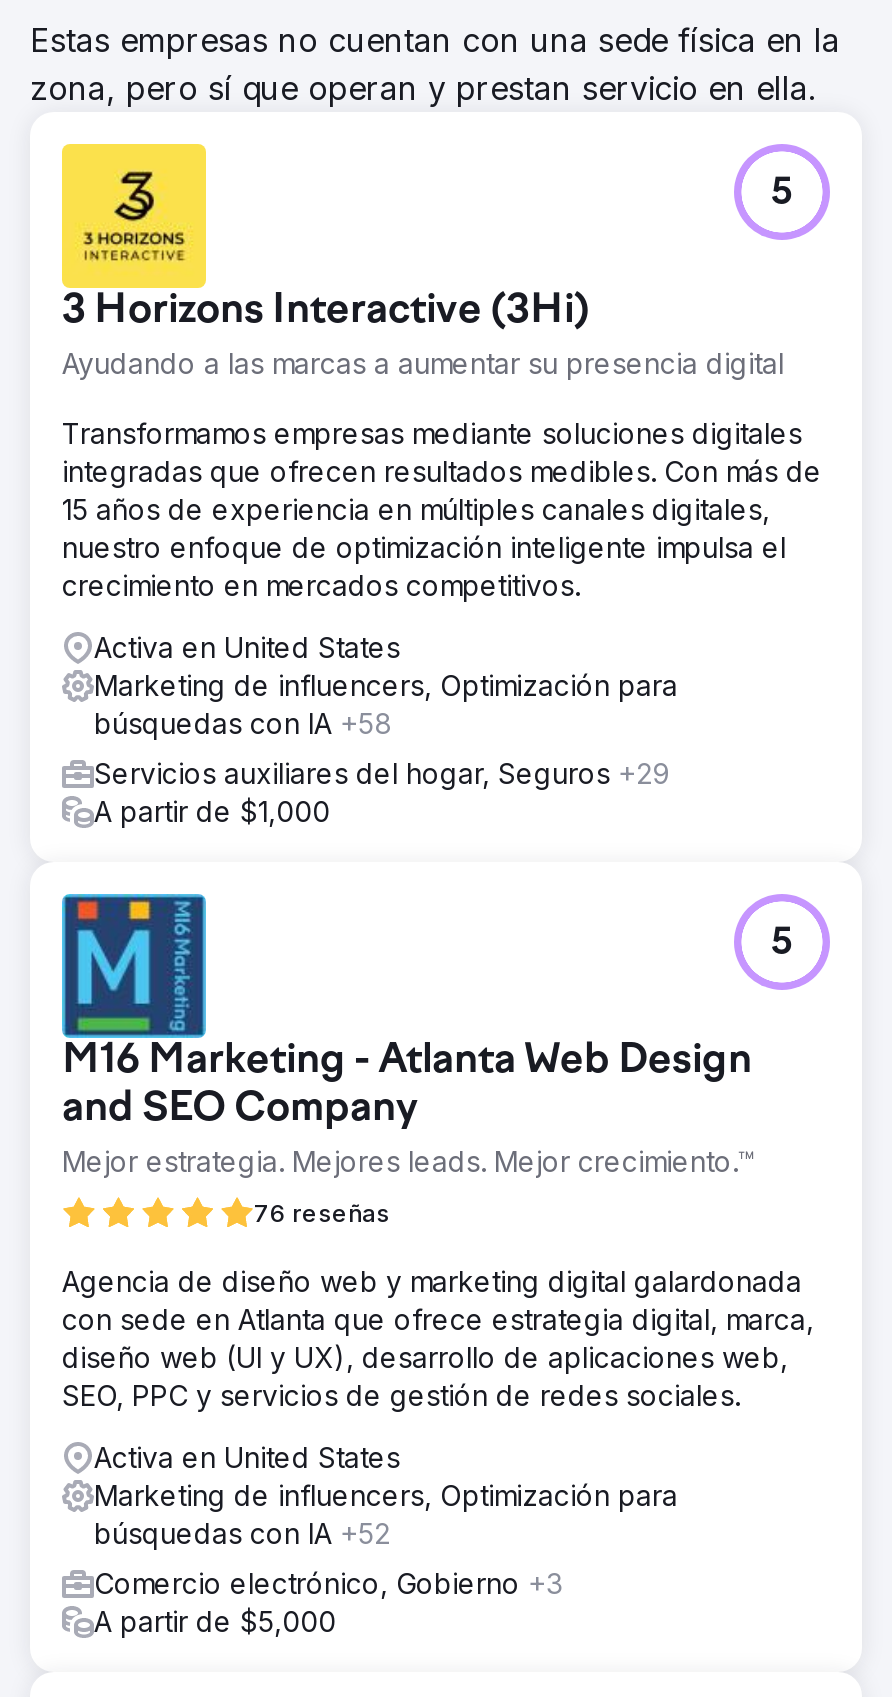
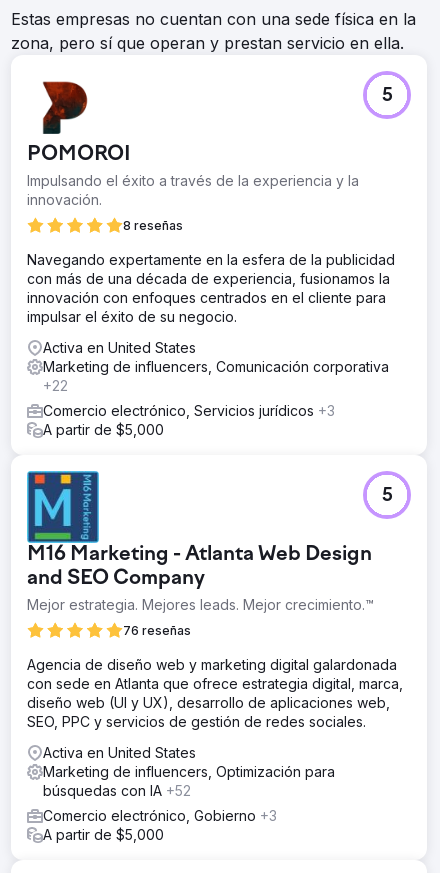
- [image]
- 3 Horizons Interactive (3Hi)
- Ayudando a las marcas a aumentar su presencia digital
+ [image]
+ POMOROI
+ Impulsando el éxito a través de la experiencia y la
+ innovación.
+ 8 reseñas

- Transformamos empresas mediante soluciones digitales
- integradas que ofrecen resultados medibles. Con más de
- 15 años de experiencia en múltiples canales digitales,
- nuestro enfoque de optimización inteligente impulsa el
- crecimiento en mercados competitivos.
+ Navegando expertamente en la esfera de la publicidad
+ con más de una década de experiencia, fusionamos la
+ innovación con enfoques centrados en el cliente para
+ impulsar el éxito de su negocio.

- Marketing de influencers, Optimización para
- búsquedas con IA +58
+ Marketing de influencers, Comunicación corporativa
+ +22

- Servicios auxiliares del hogar, Seguros +29
- A partir de $1,000
+ Comercio electrónico, Servicios jurídicos +3
+ A partir de $5,000
